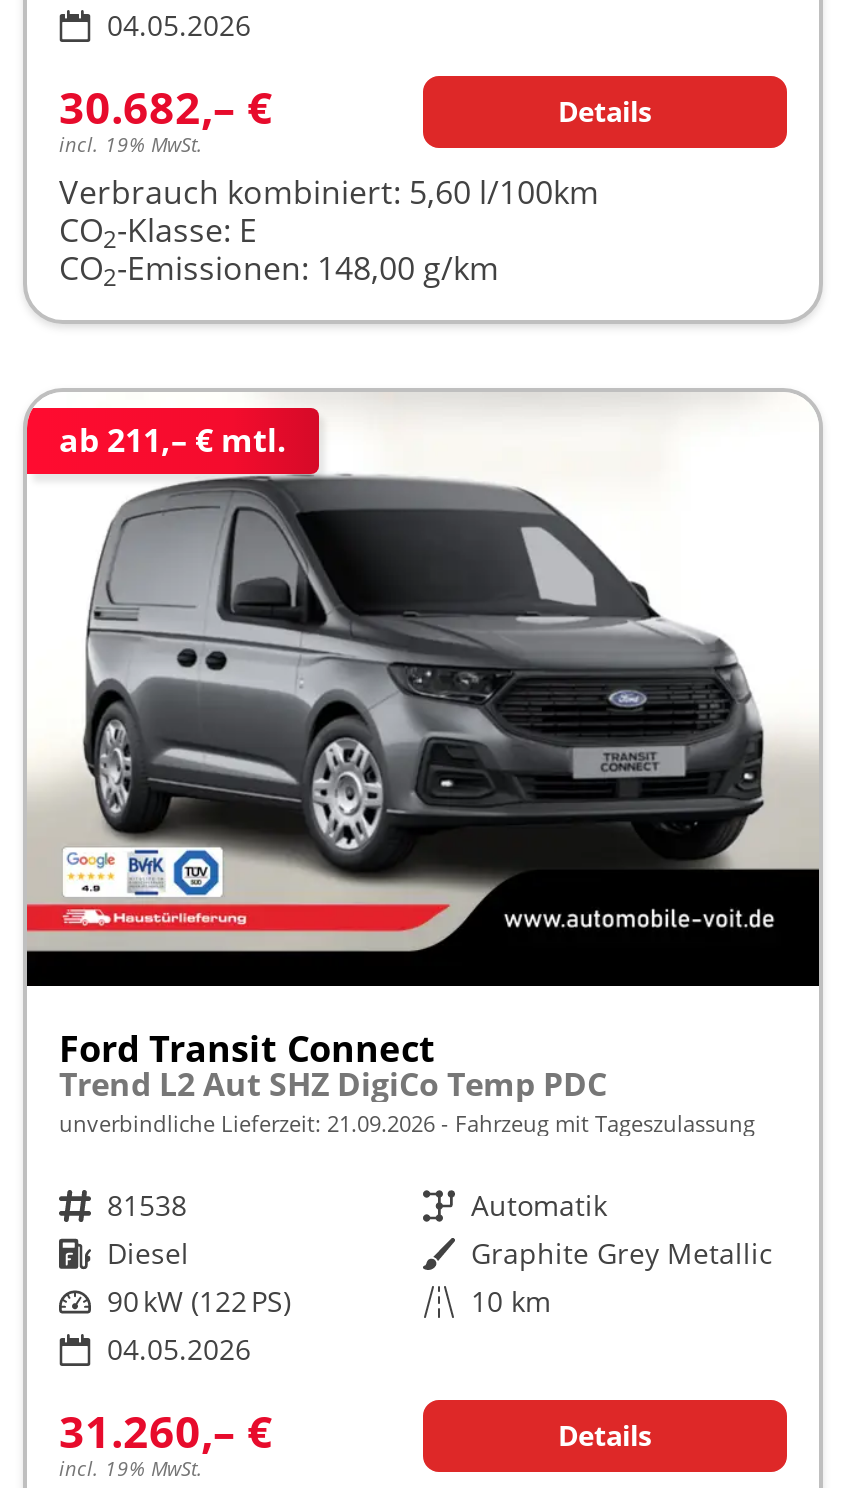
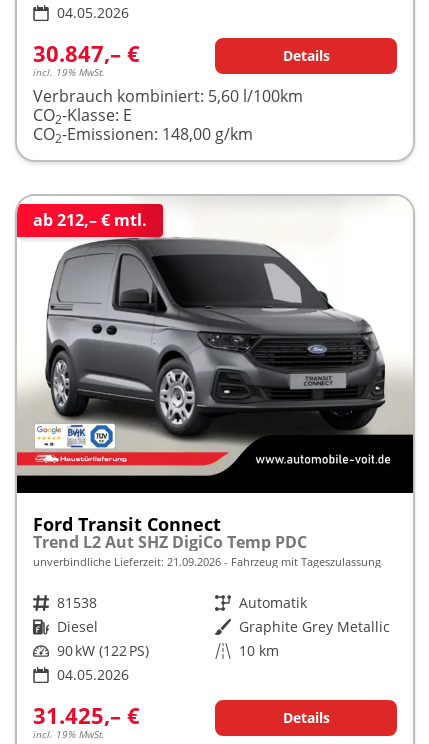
- 30.682,– €
+ 30.847,– €

- ab 211,– € mtl.
+ ab 212,– € mtl.

- 31.260,– €
+ 31.425,– €
